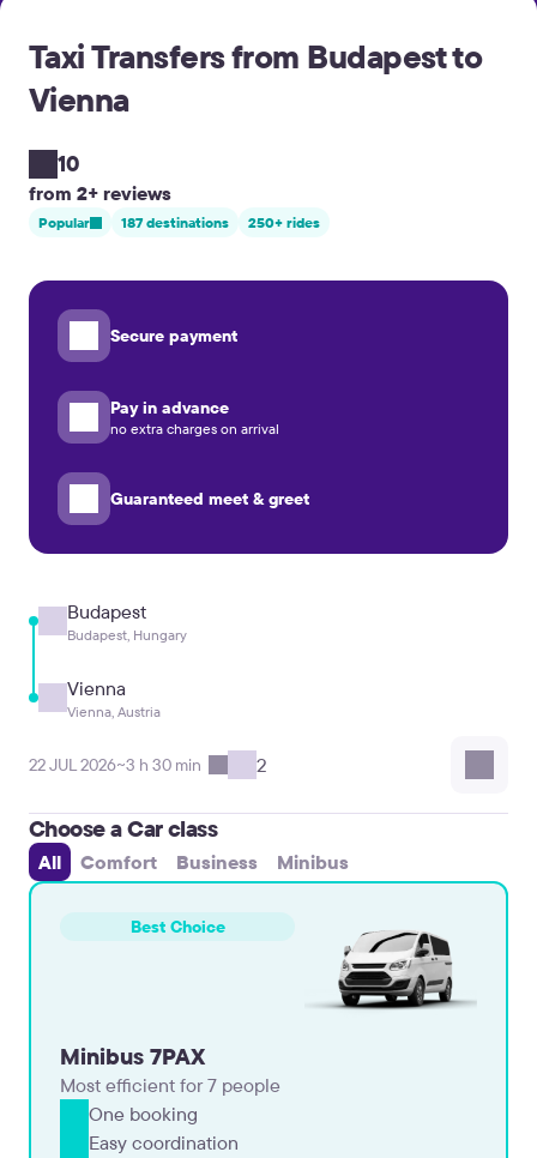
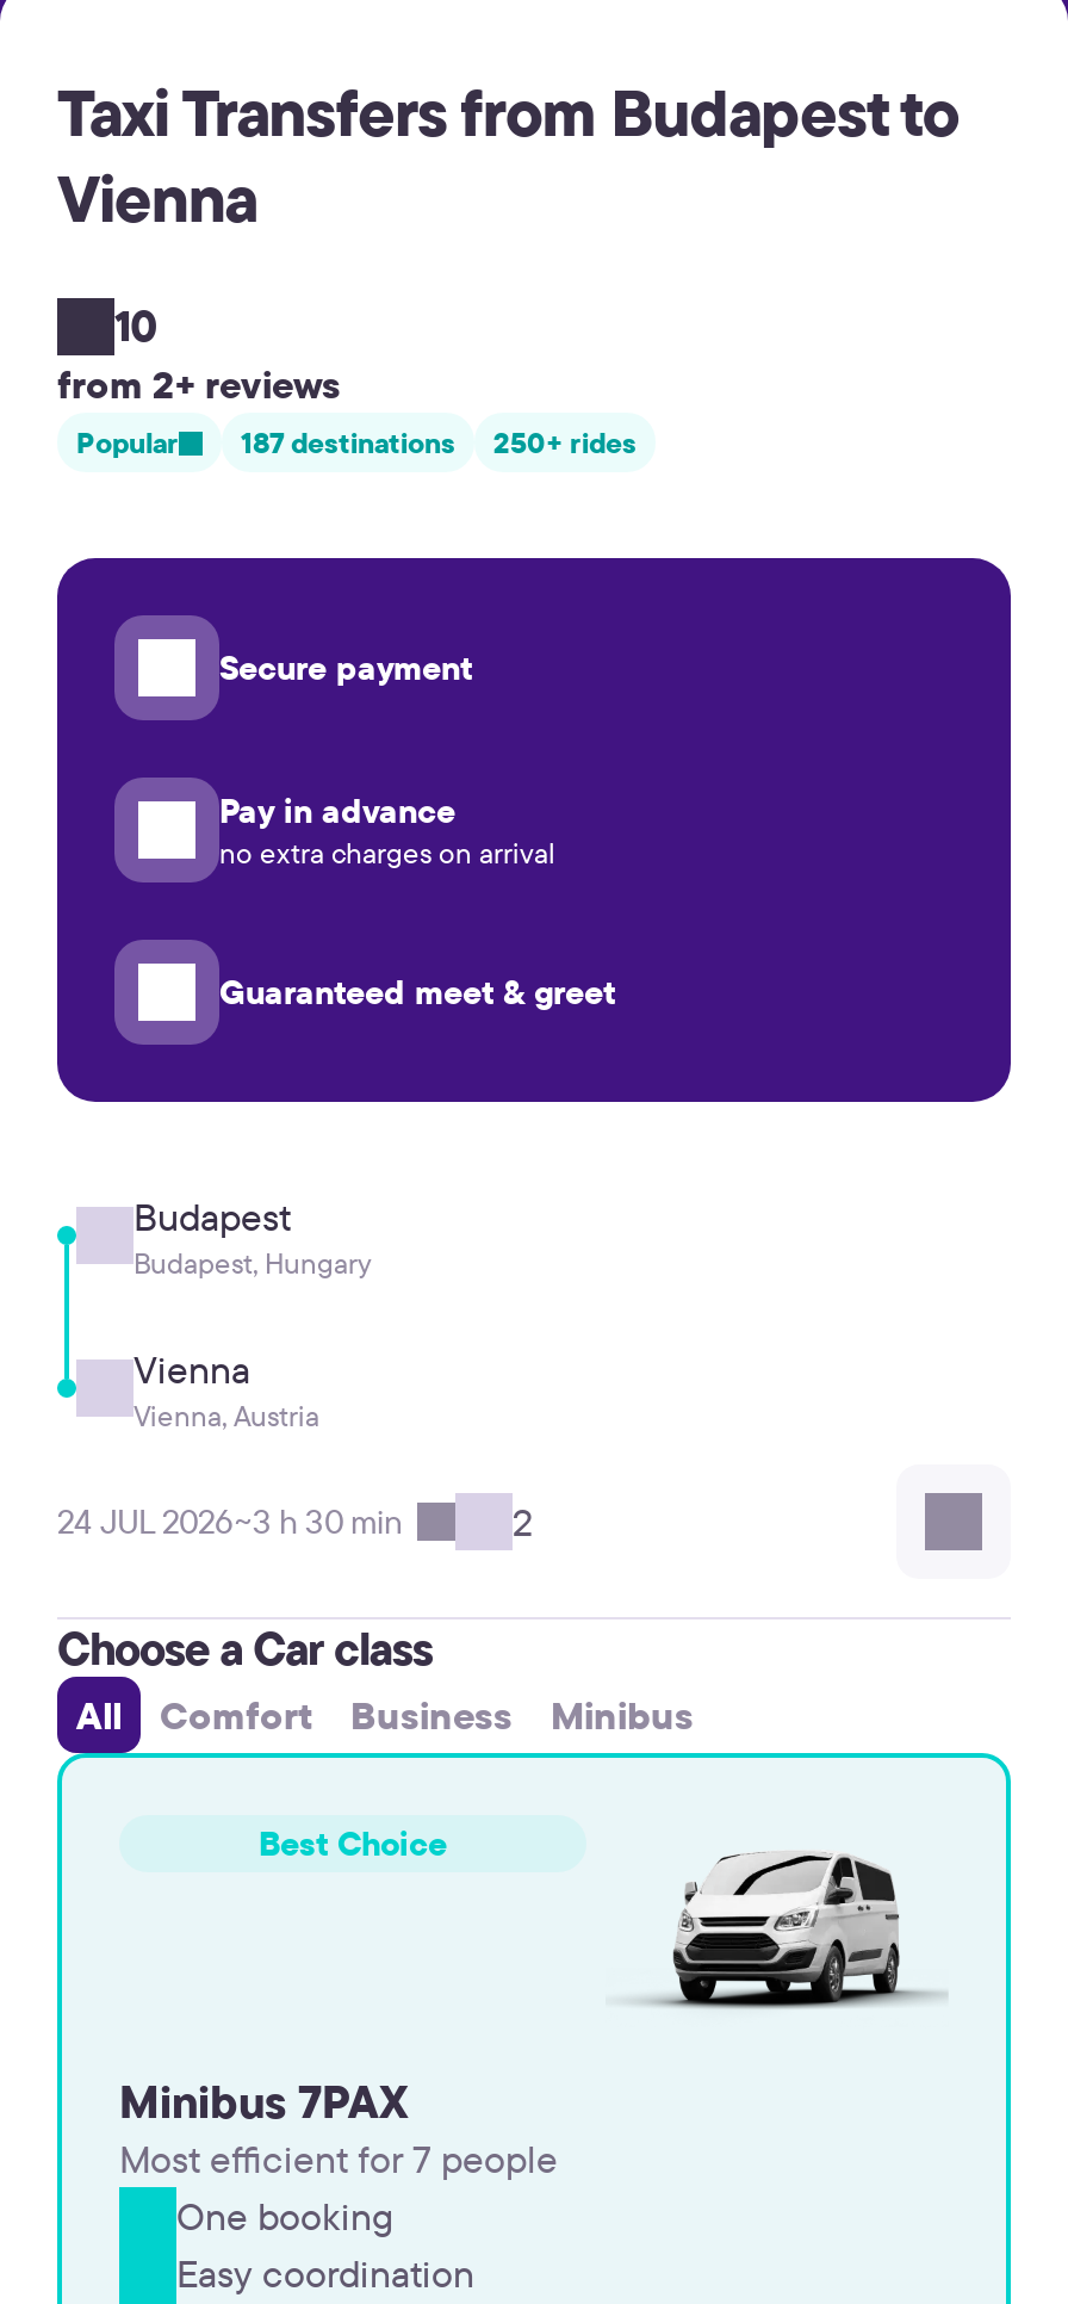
- 22 JUL 2026~3 h 30 min
+ 24 JUL 2026~3 h 30 min
